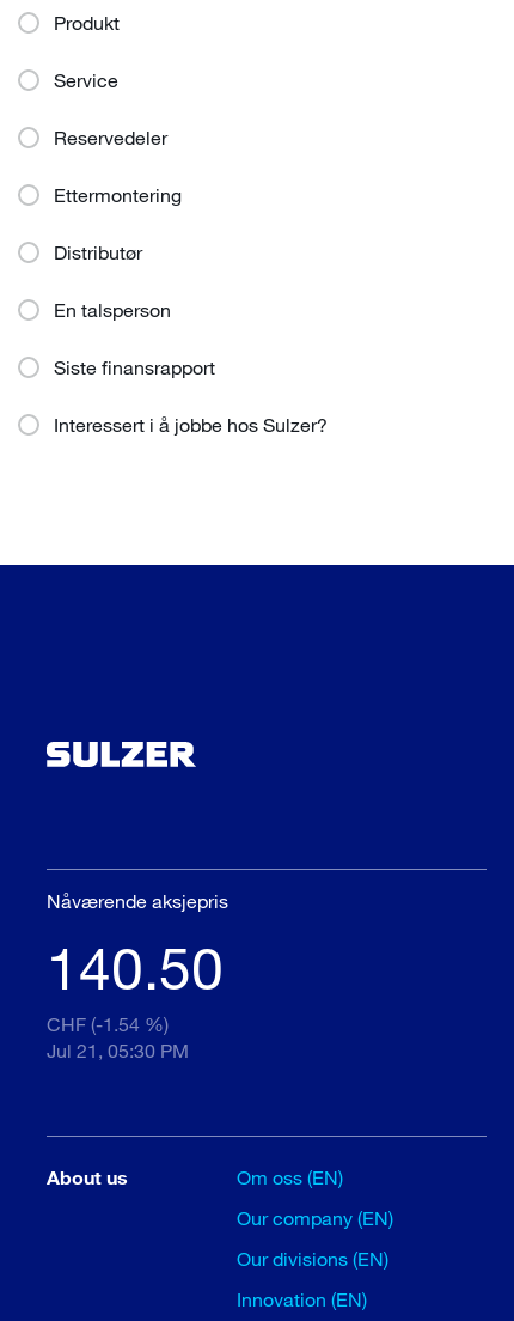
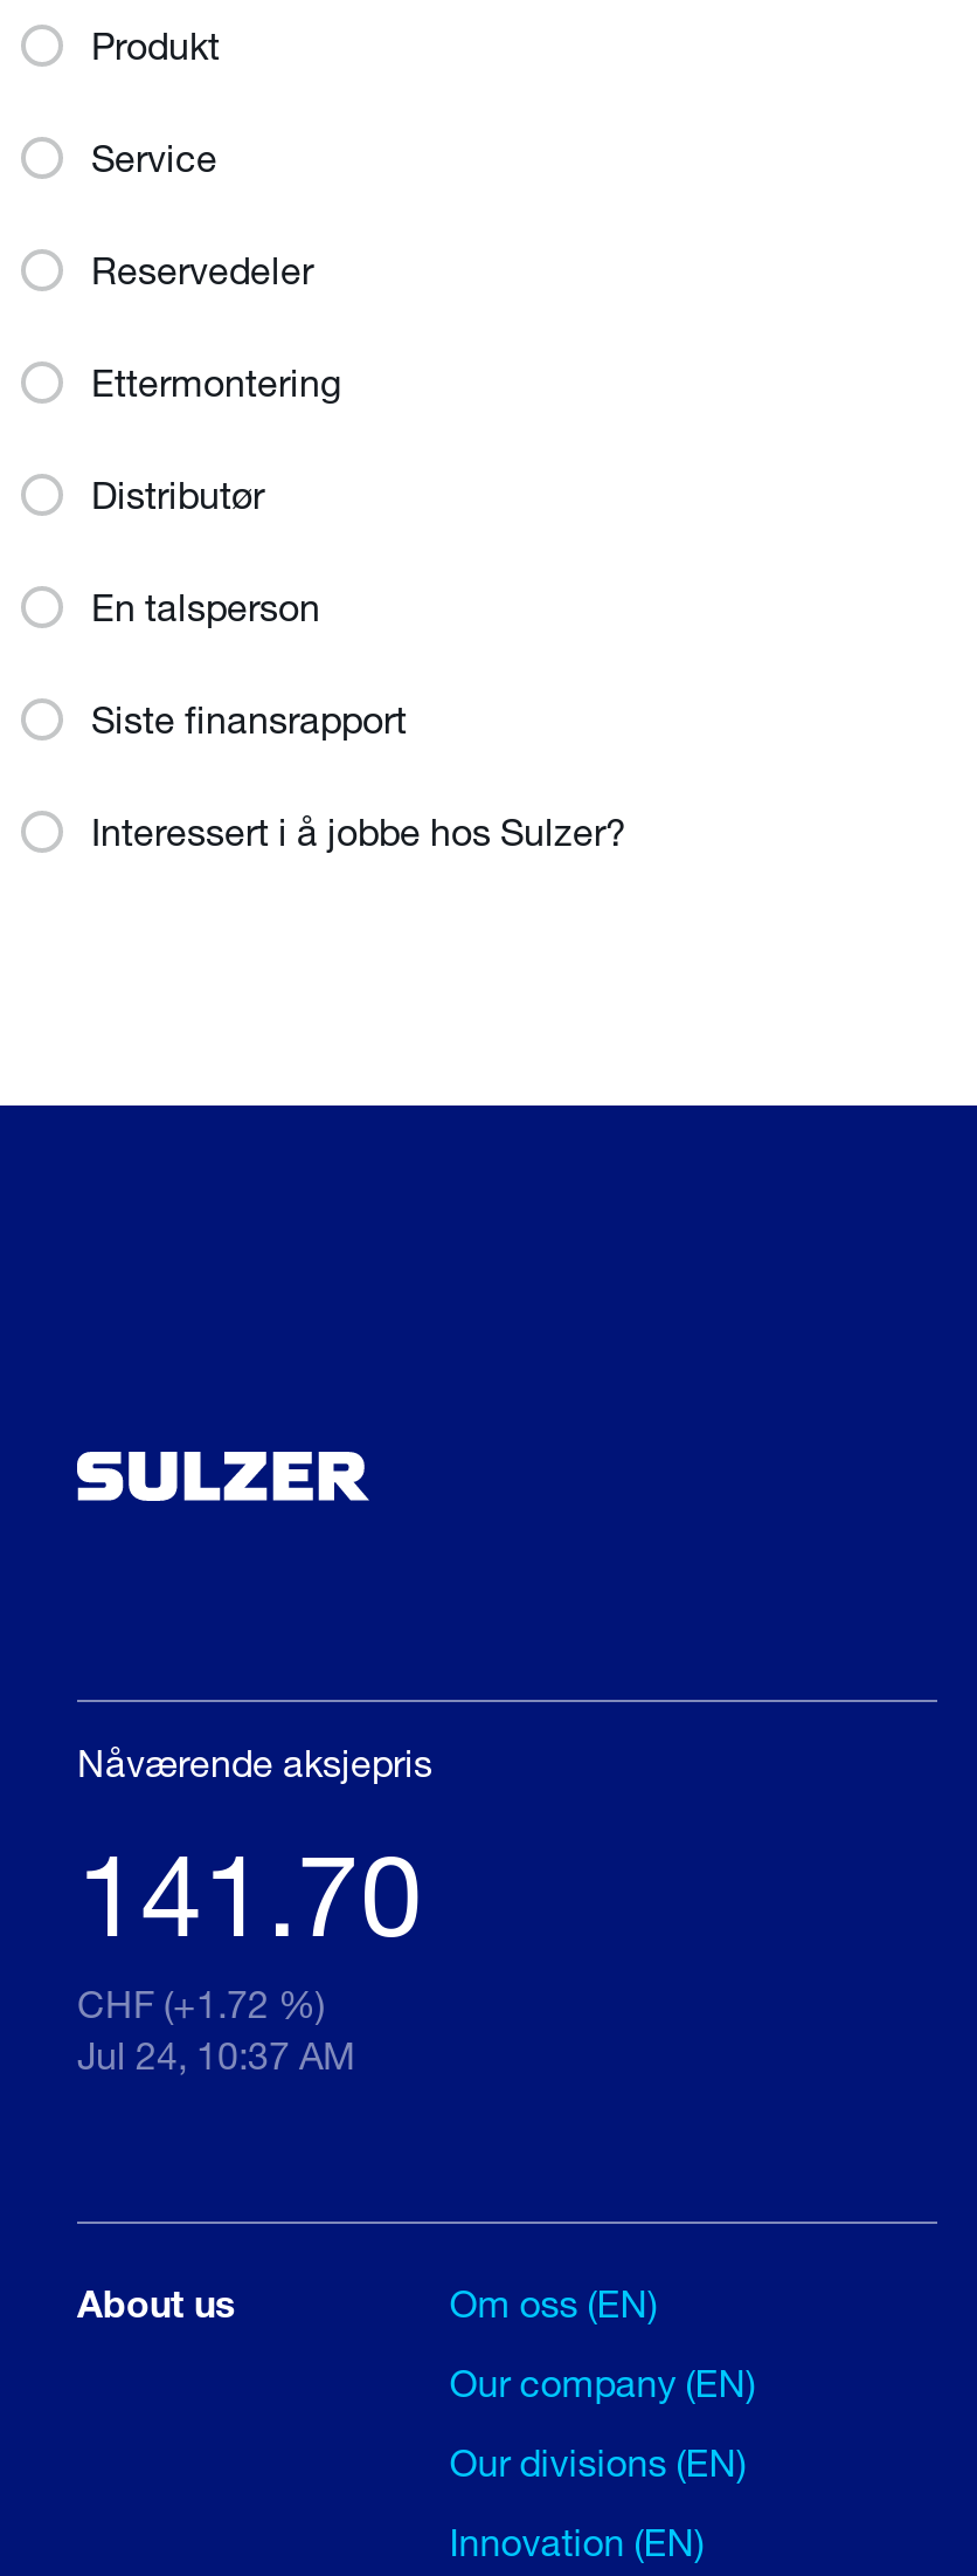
- 140.50
+ 141.70

- CHF (-1.54 %)
+ CHF (+1.72 %)

- Jul 21, 05:30 PM
+ Jul 24, 10:37 AM
